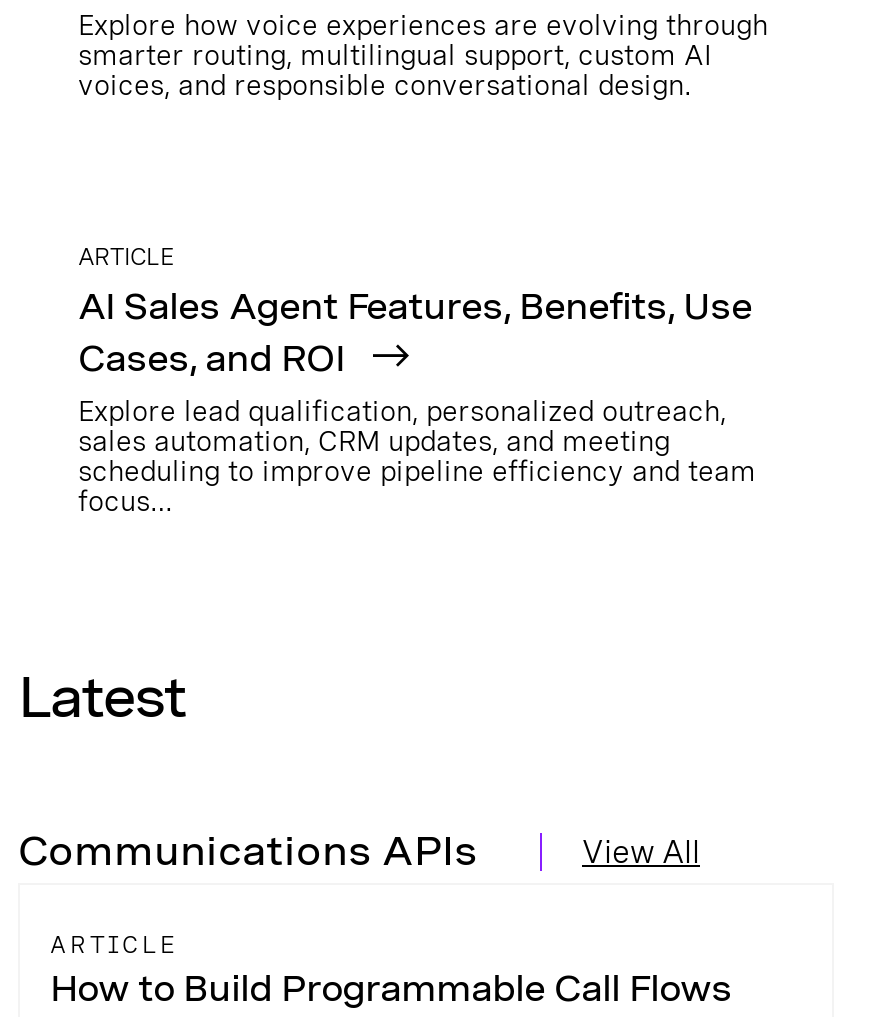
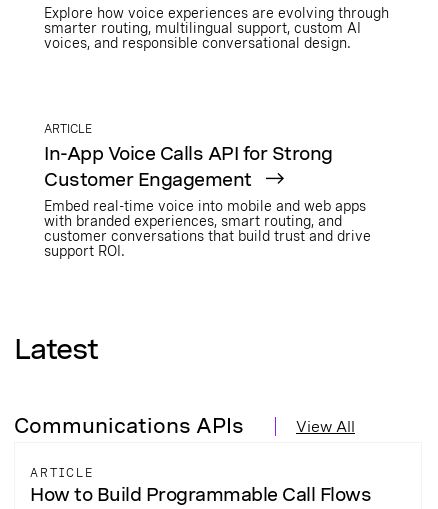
- AI Sales Agent Features, Benefits, Use
- Cases, and ROI
- Explore lead qualification, personalized outreach,
- sales automation, CRM updates, and meeting
- scheduling to improve pipeline efficiency and team
- focus…
+ In-App Voice Calls API for Strong
+ Customer Engagement
+ Embed real-time voice into mobile and web apps
+ with branded experiences, smart routing, and
+ customer conversations that build trust and drive
+ support ROI.
